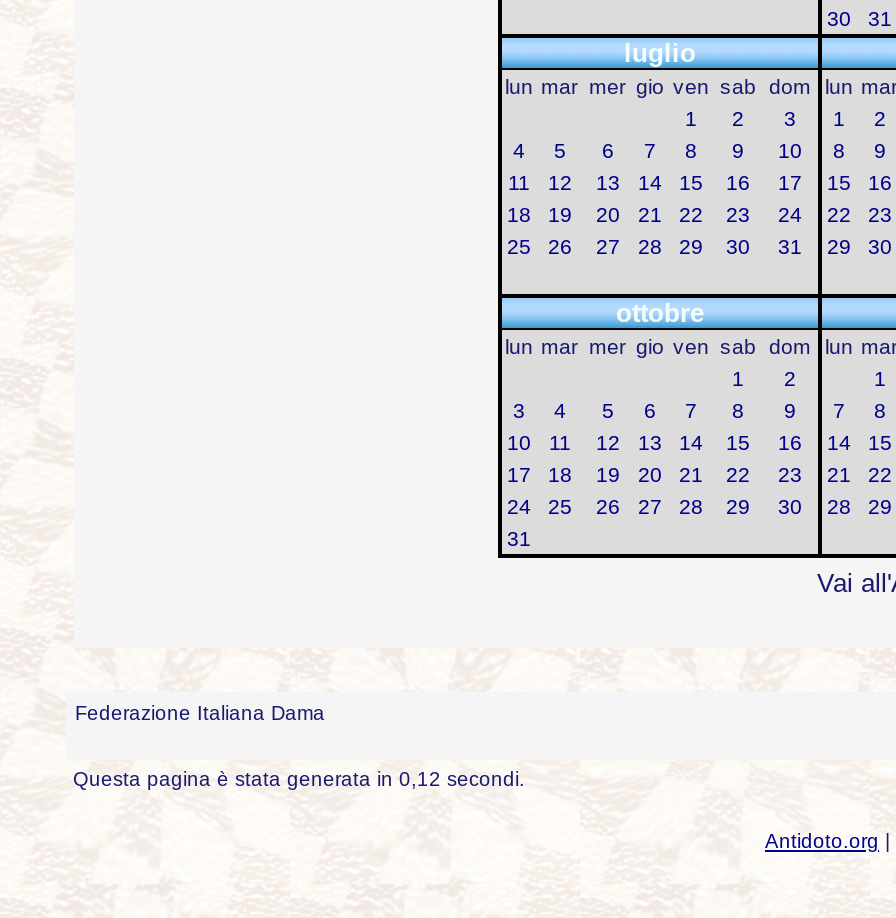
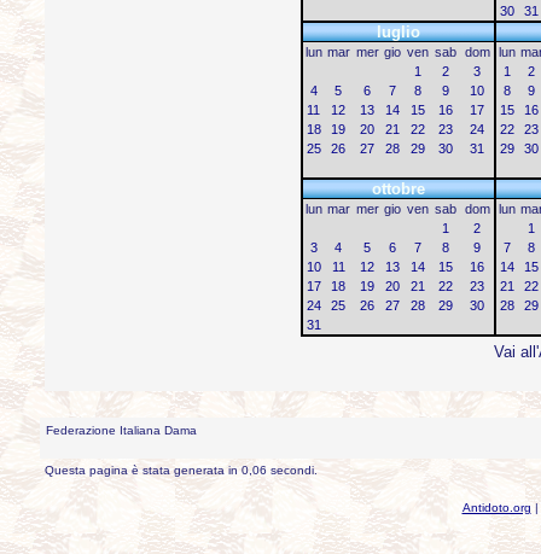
- Questa pagina è stata generata in 0,12 secondi.
+ Questa pagina è stata generata in 0,06 secondi.
